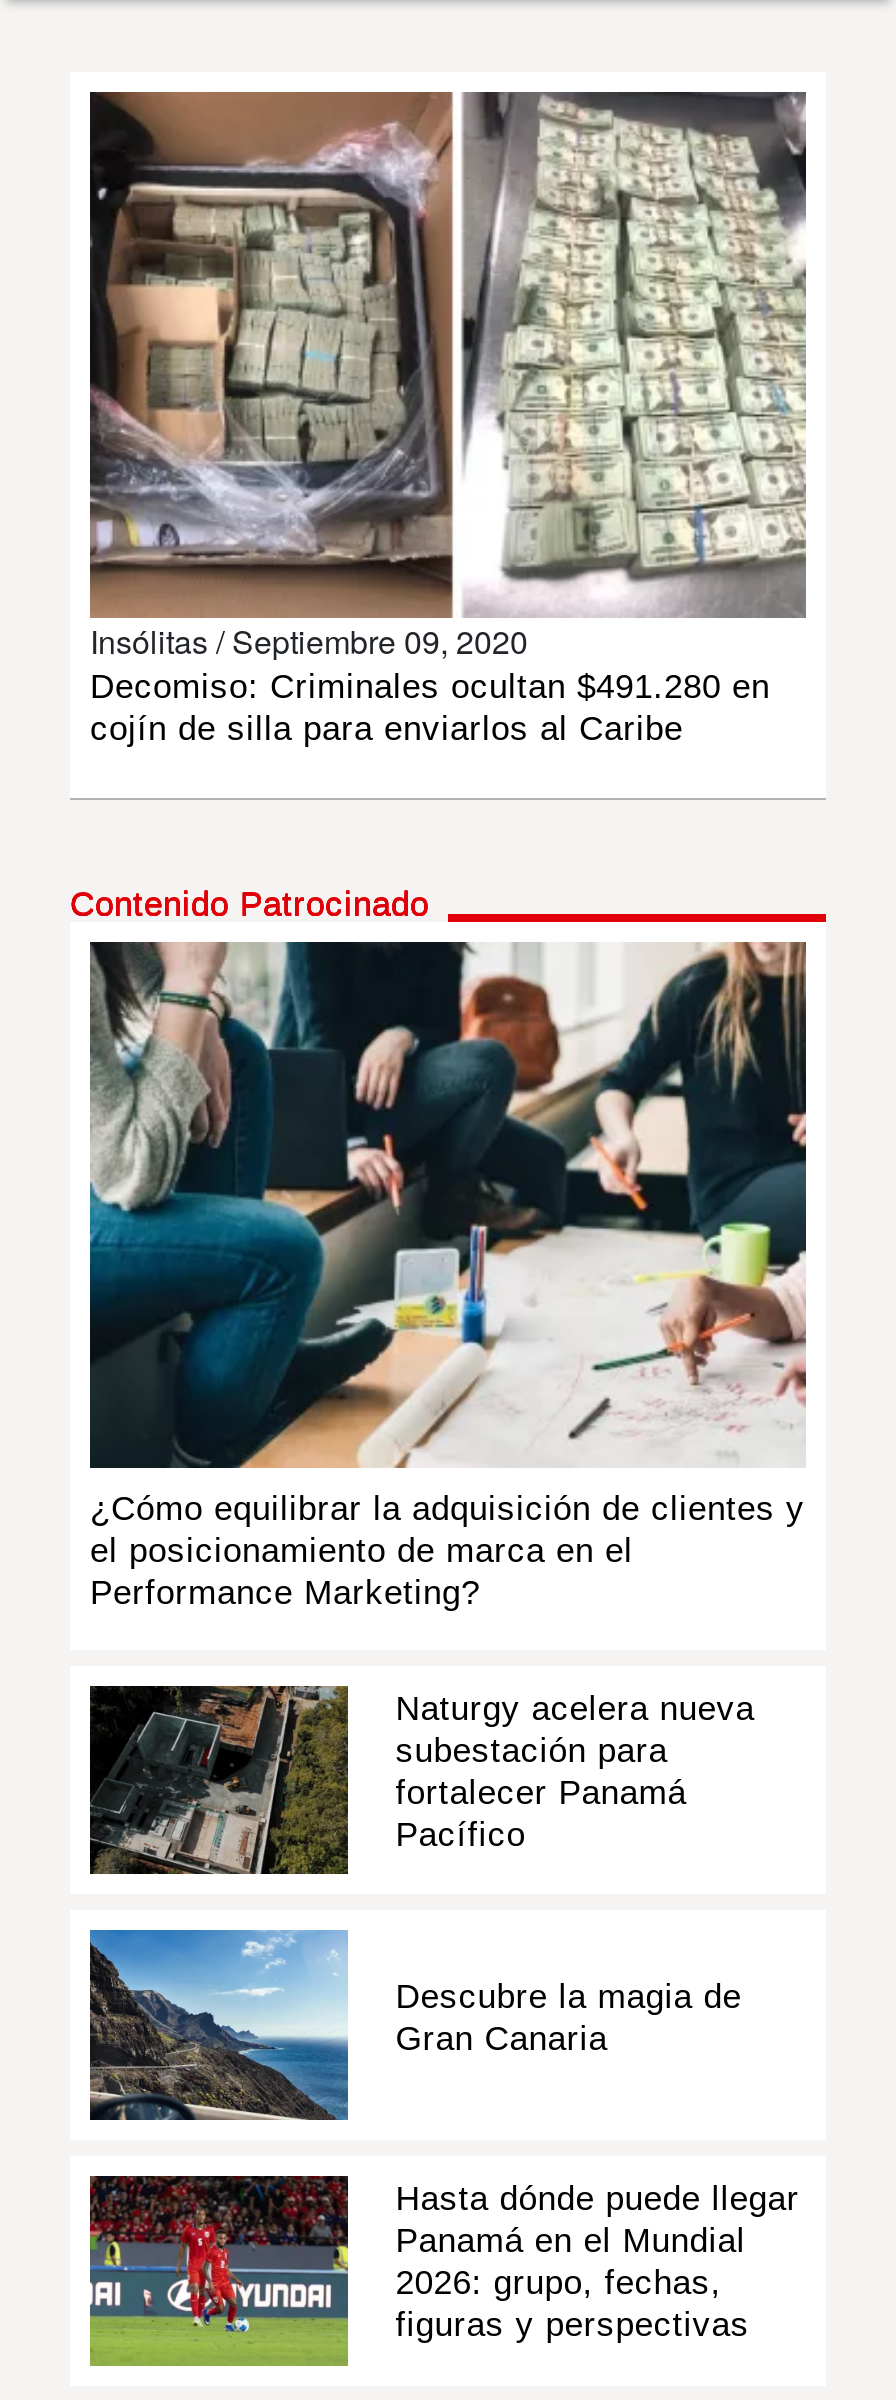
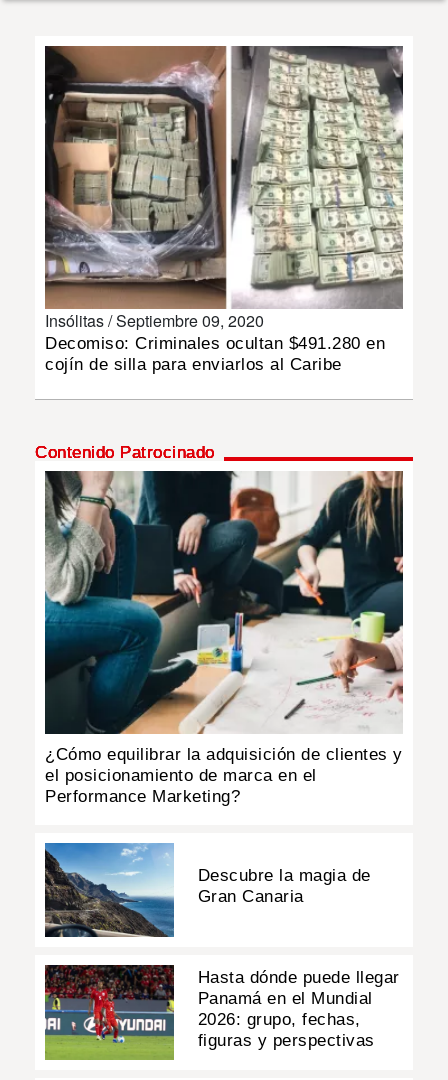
- [image]
- Naturgy acelera nueva
- subestación para
- fortalecer Panamá
- Pacífico
